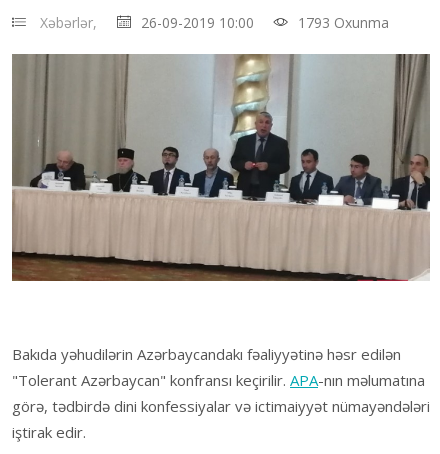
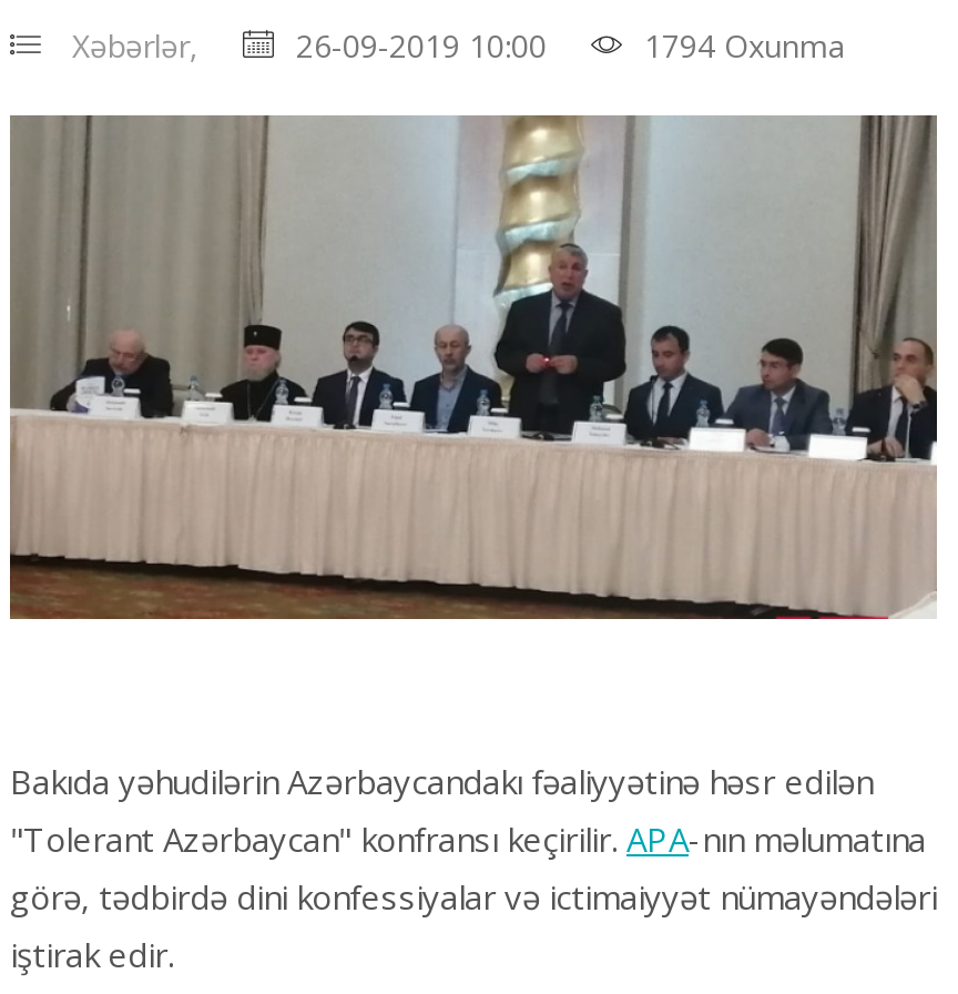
- 1793 Oxunma
+ 1794 Oxunma
